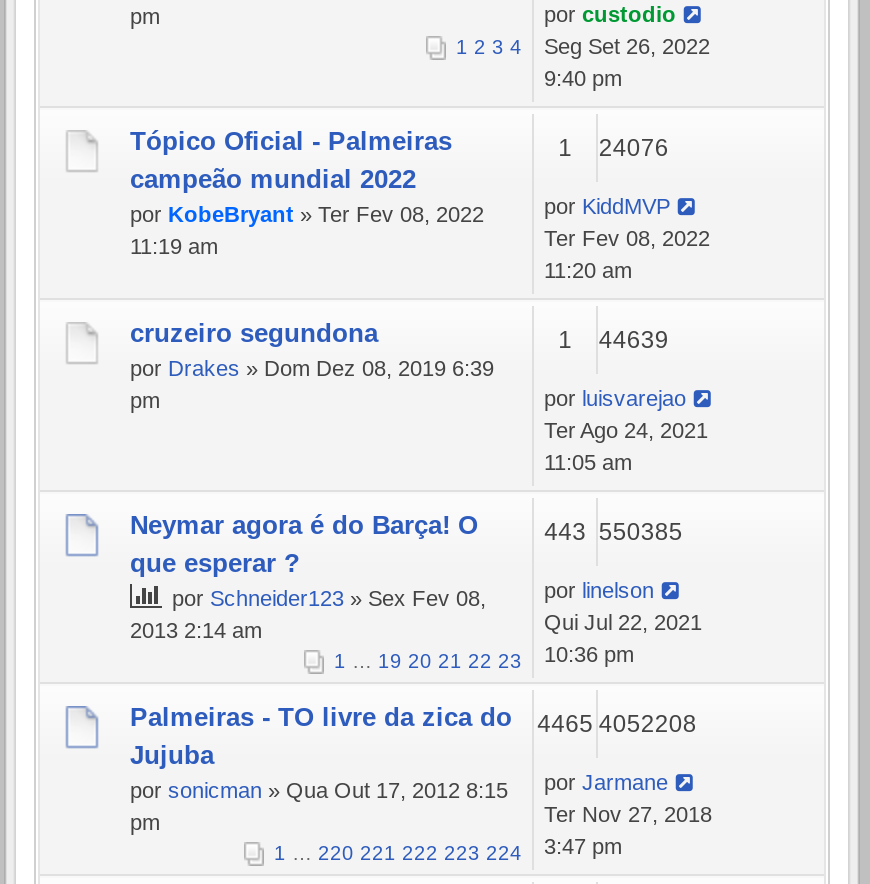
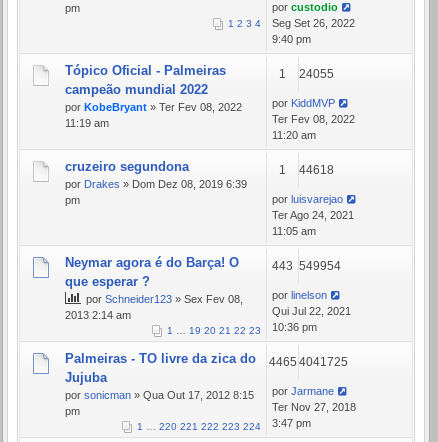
- 1 24076
+ 1 24055

- 1 44639
+ 1 44618

- 443 550385
+ 443 549954

- Palmeiras - TO livre da zica do 4465 4052208
+ Palmeiras - TO livre da zica do 4465 4041725
